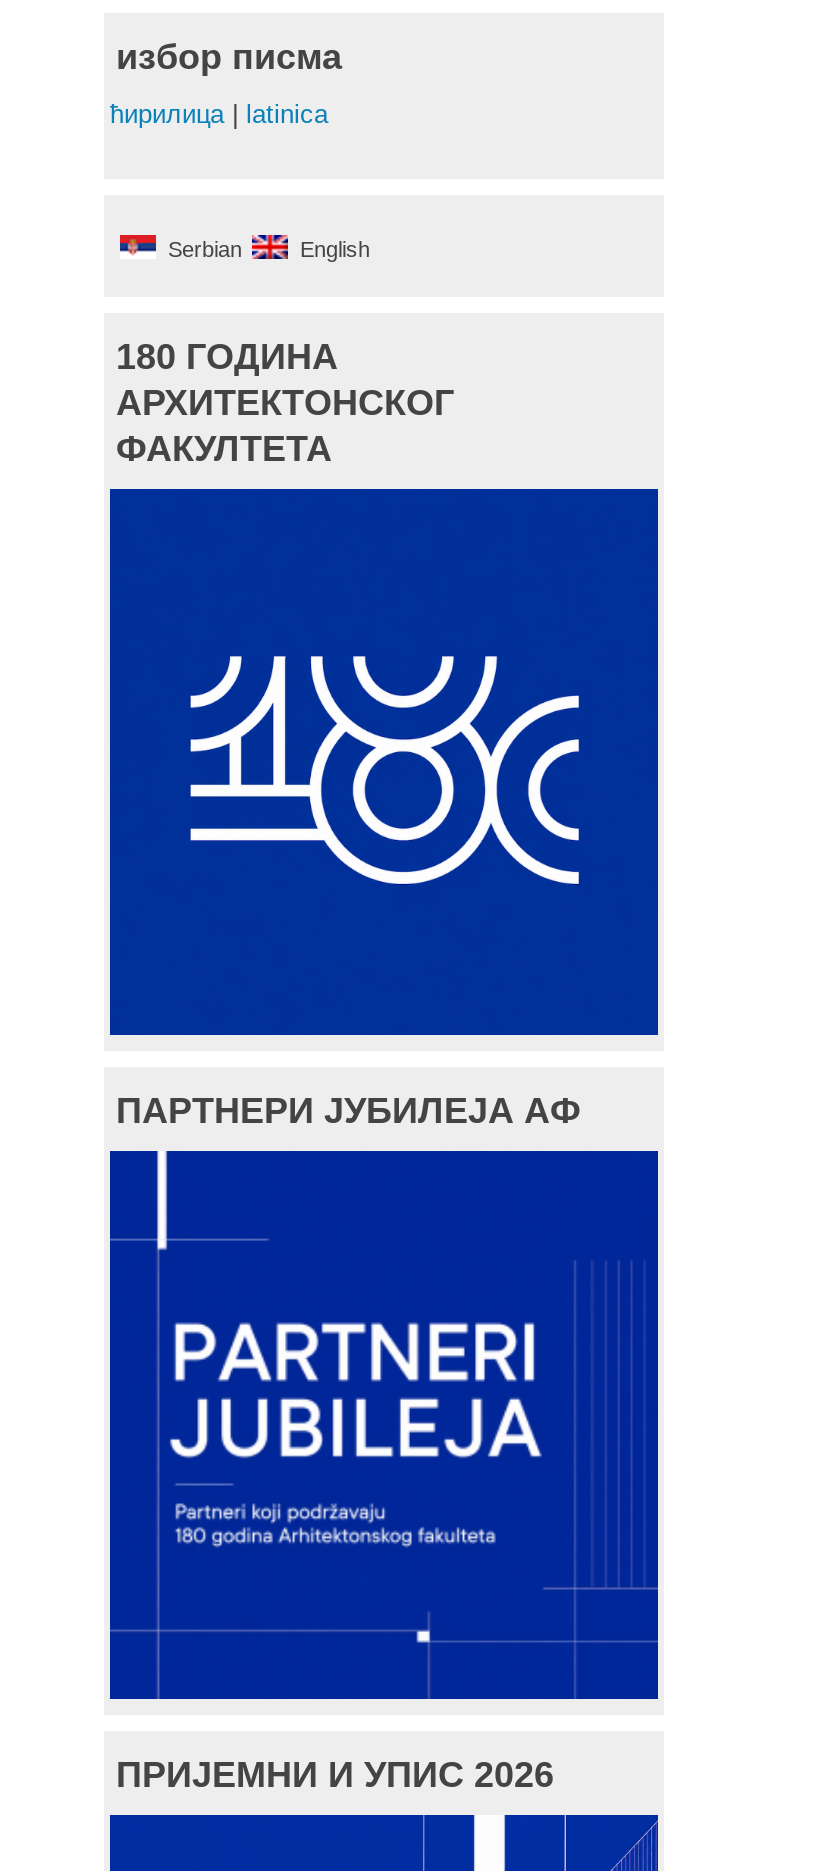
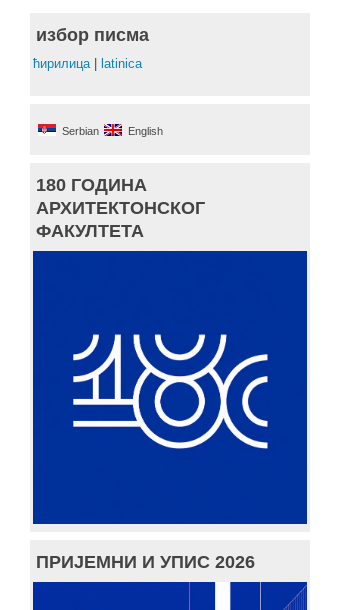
- ПАРТНЕРИ ЈУБИЛЕЈА АФ

- [image]
